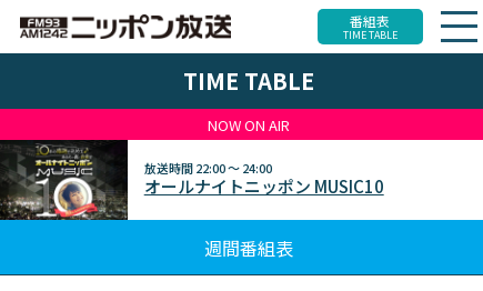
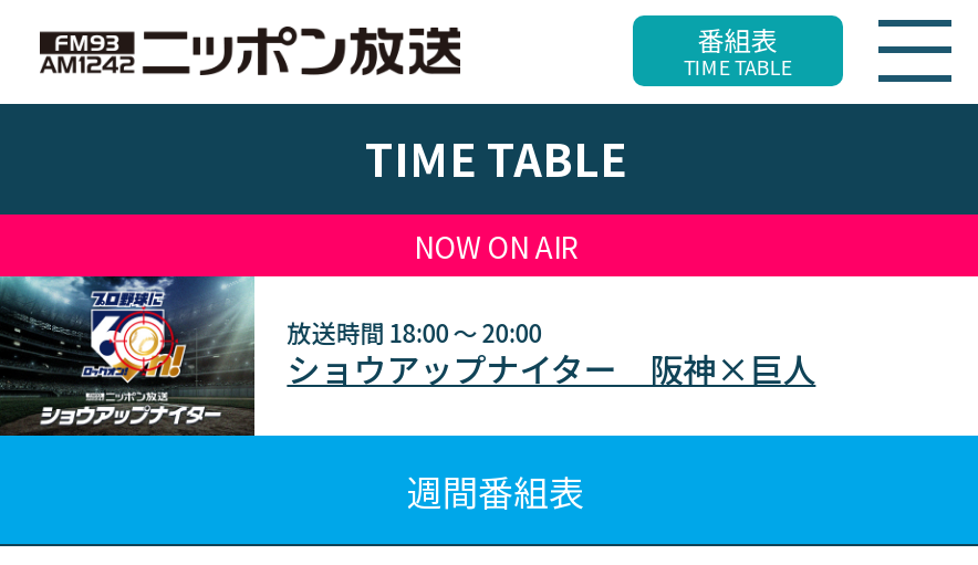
- [image]
- 放送時間22:00 ～ 24:00
- オールナイトニッポン MUSIC10
+ [image]
+ 放送時間18:00 ～ 20:00
+ ショウアップナイター 阪神×巨人
